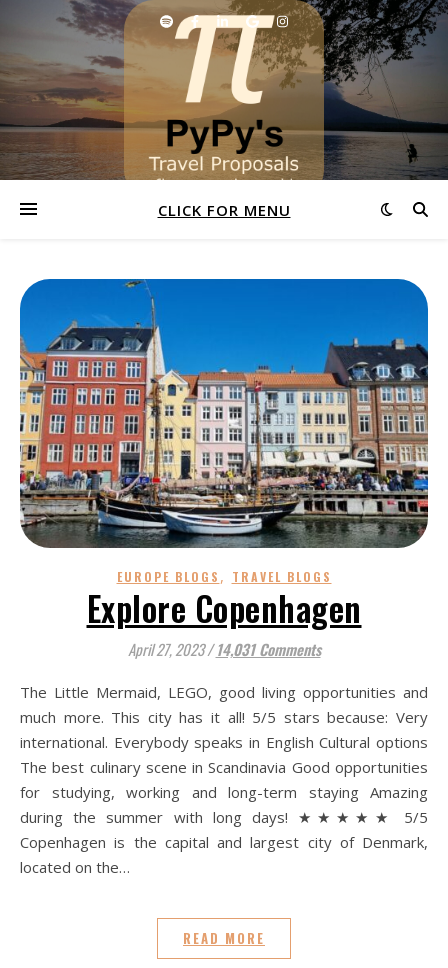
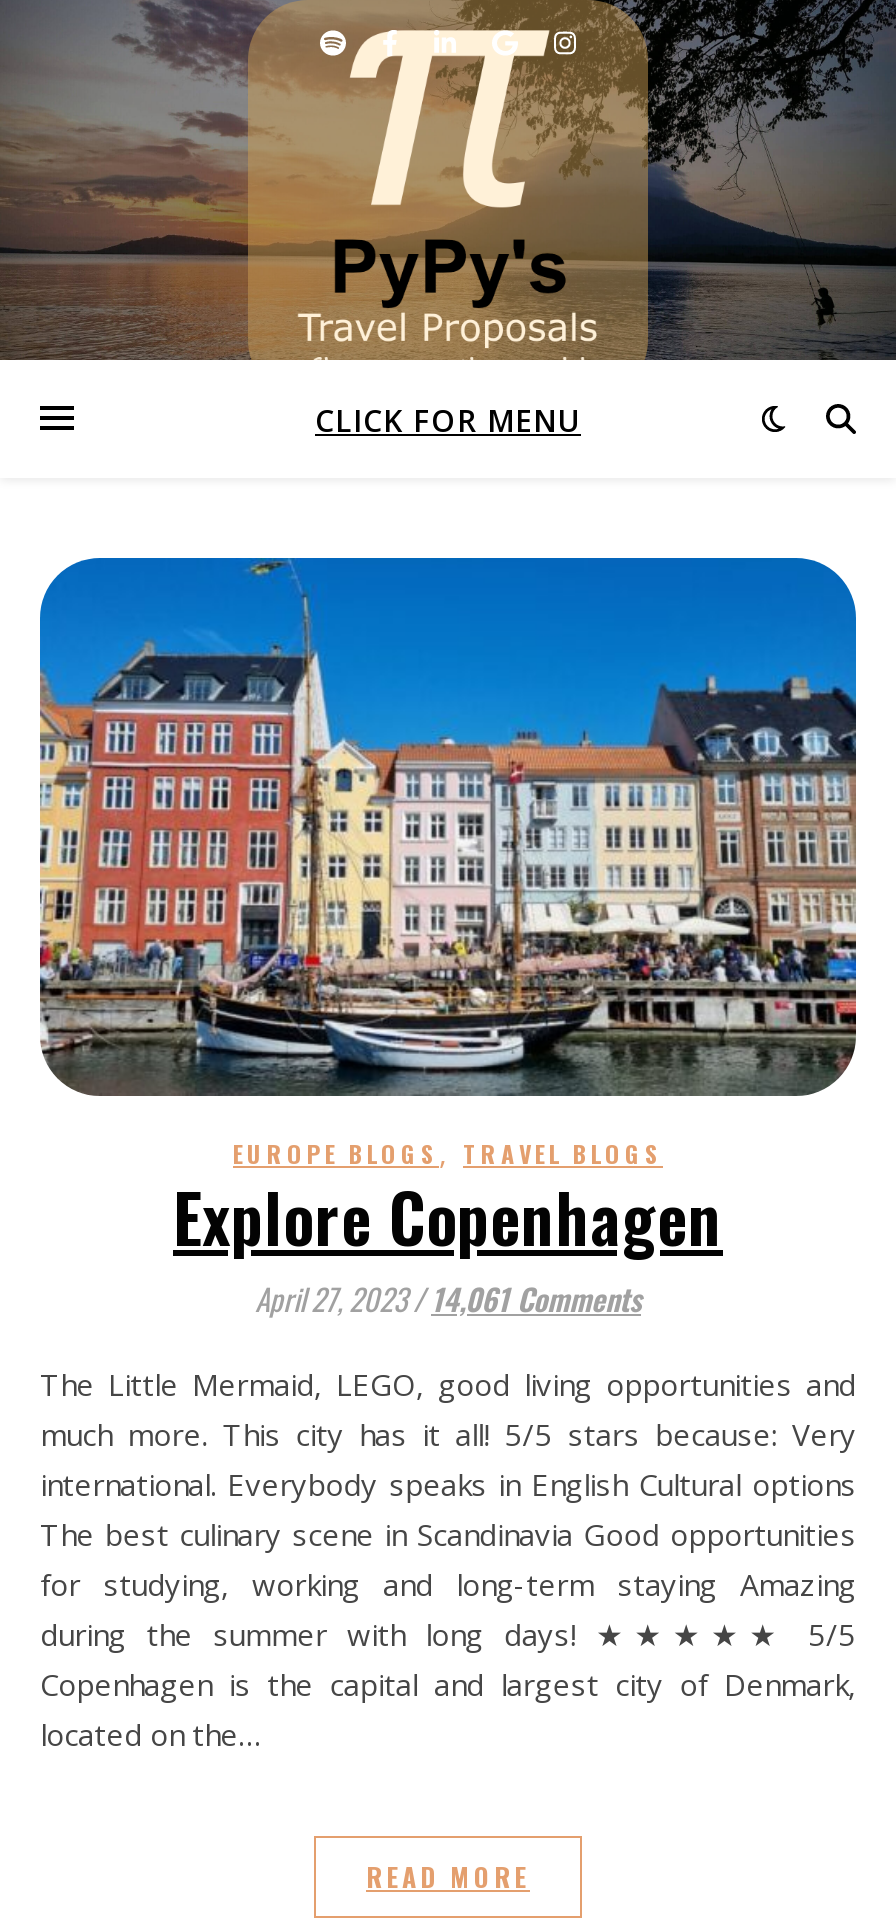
- April 27, 2023 / 14,031 Comments
+ April 27, 2023 / 14,061 Comments
